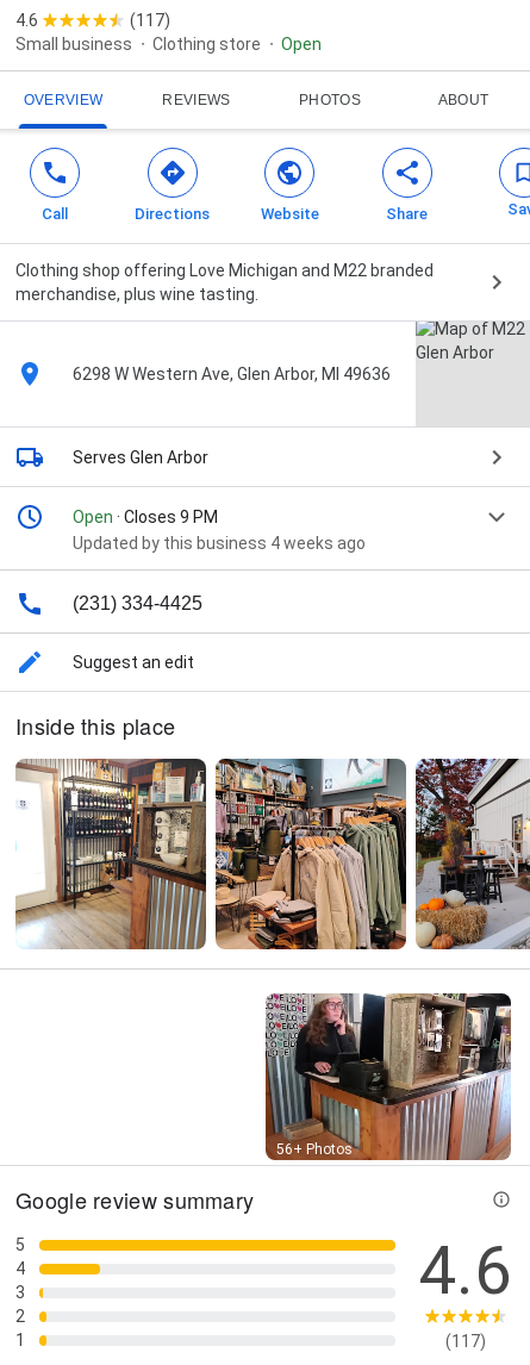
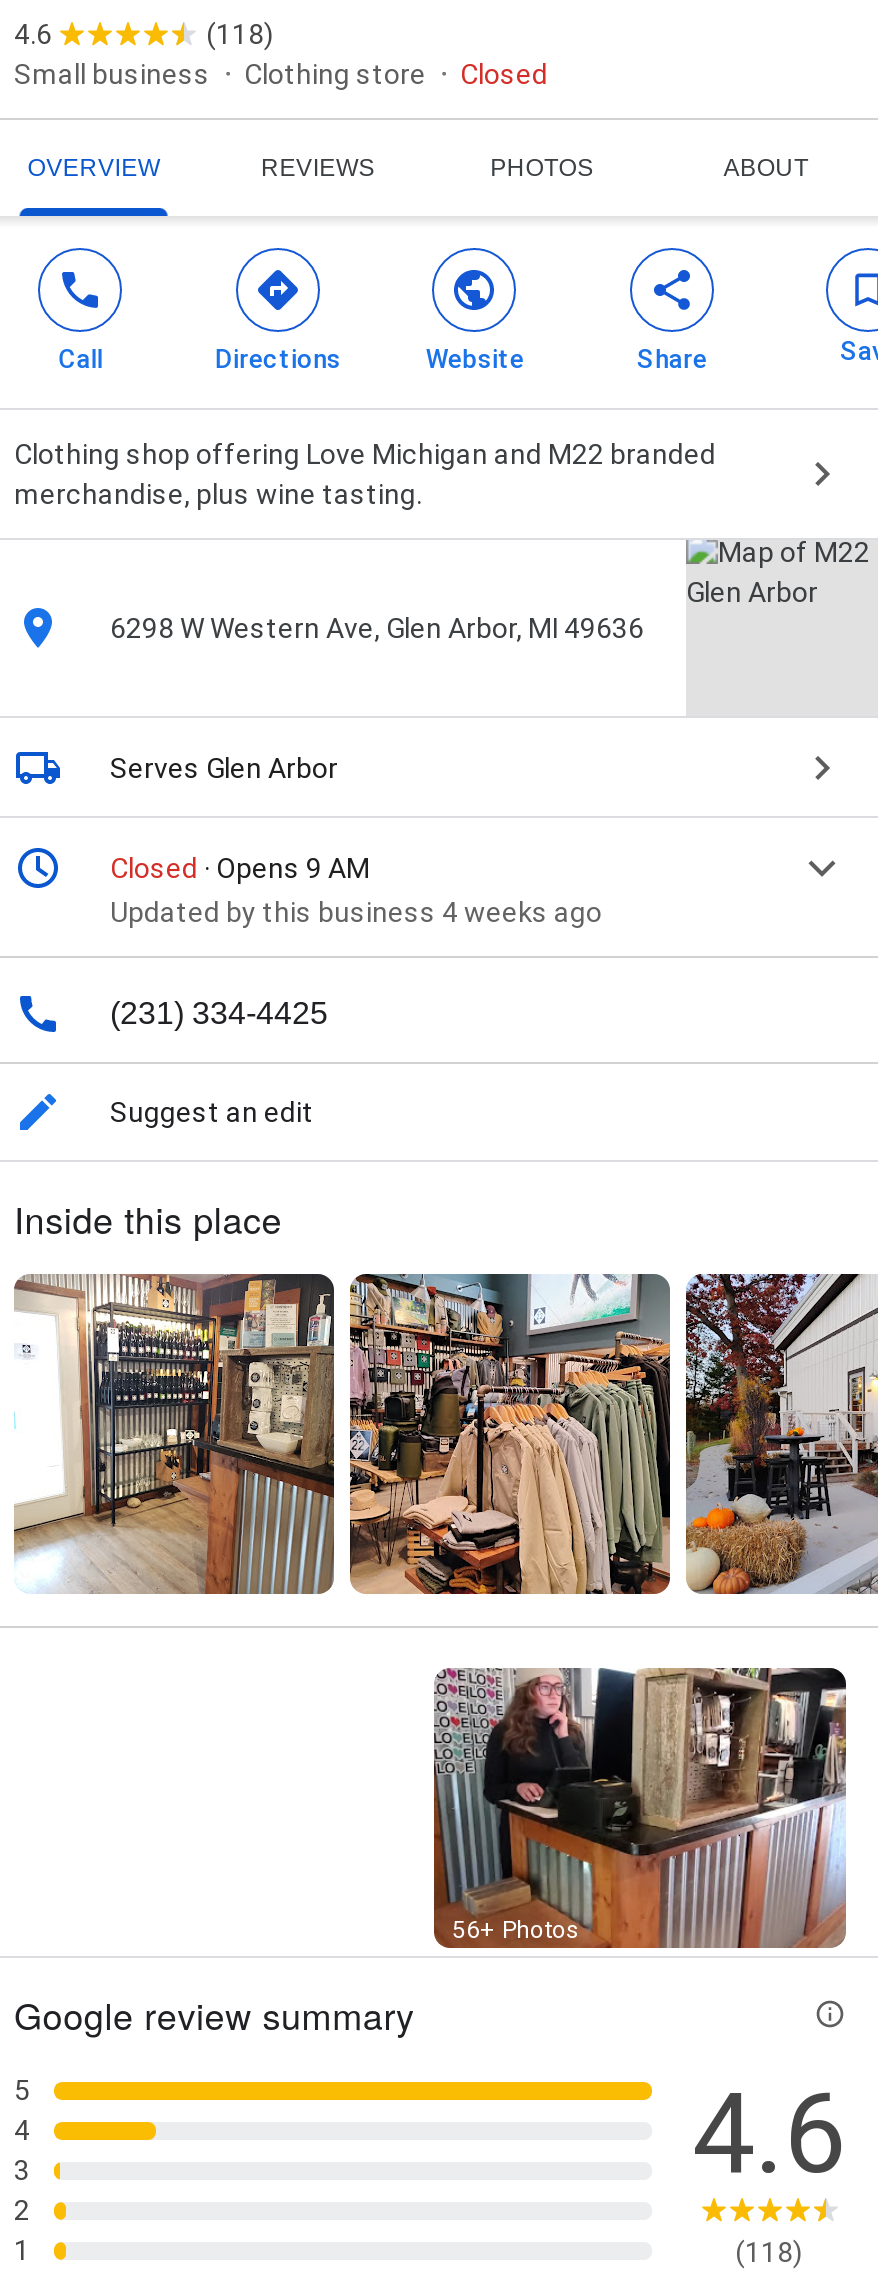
- (117)
+ (118)

- Open
+ Closed

- Open · Closes 9 PM
+ Closed · Opens 9 AM

- (117)
+ (118)
